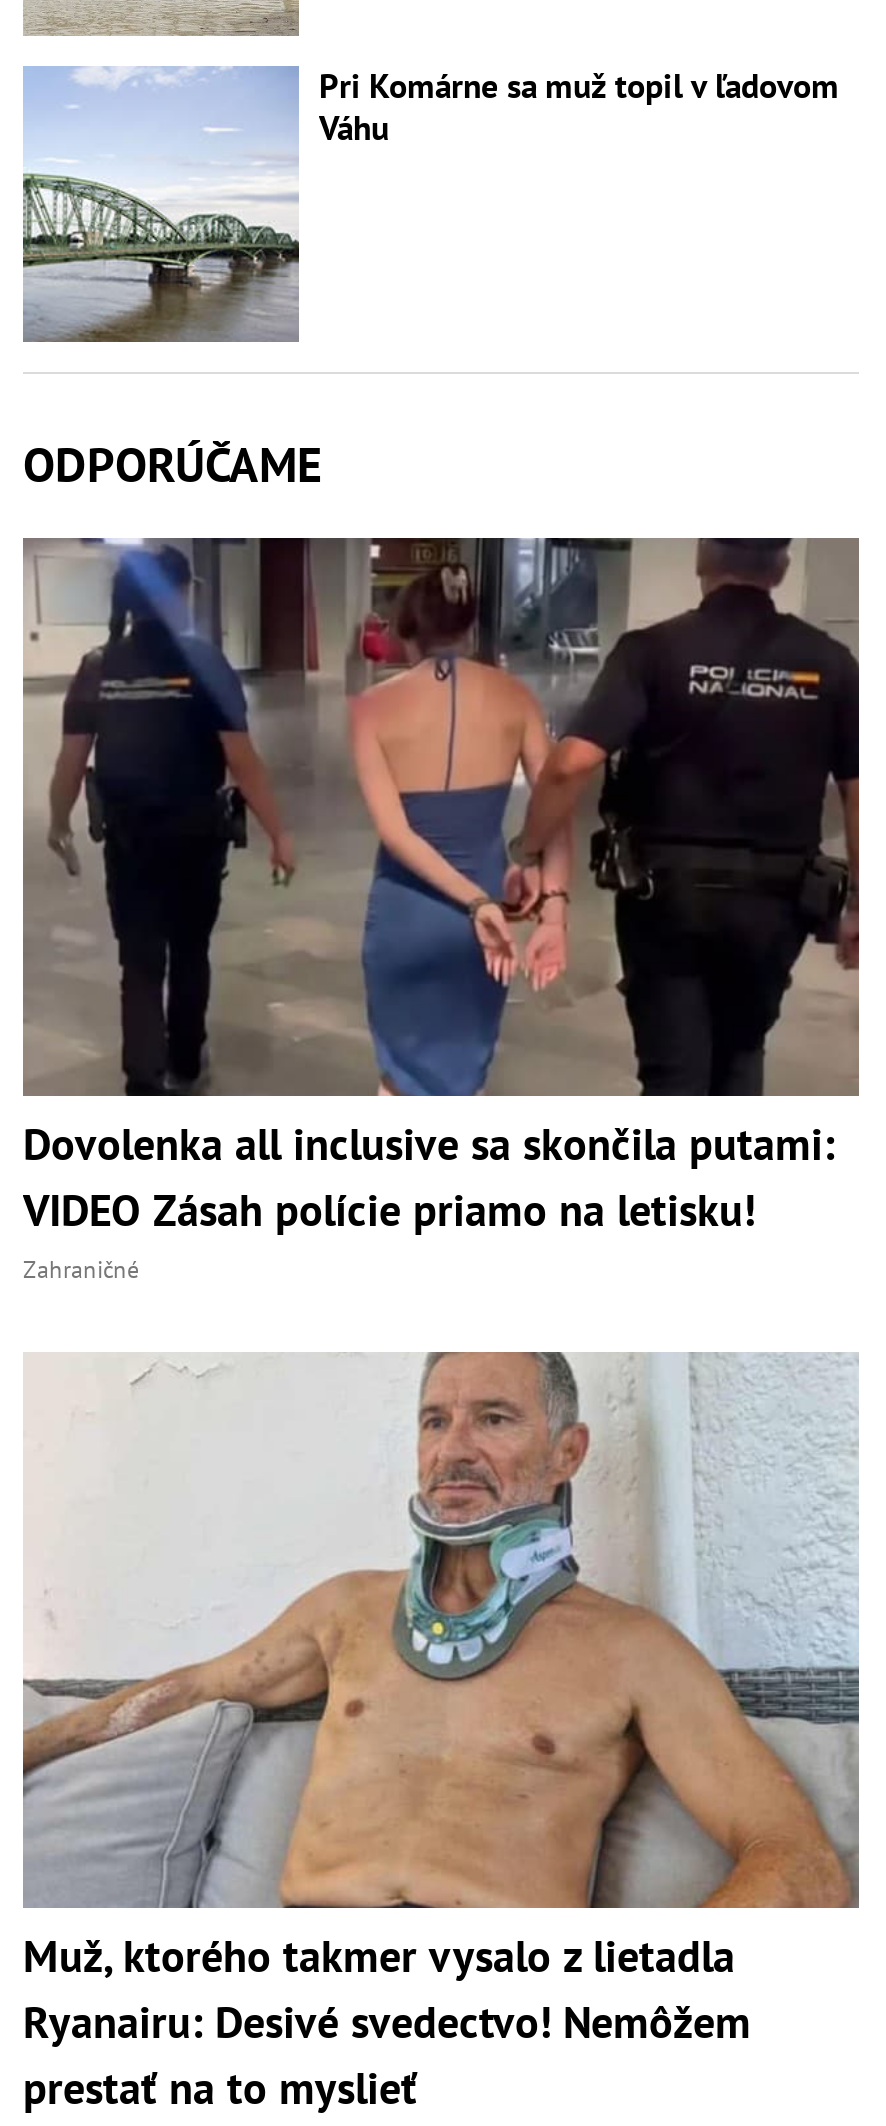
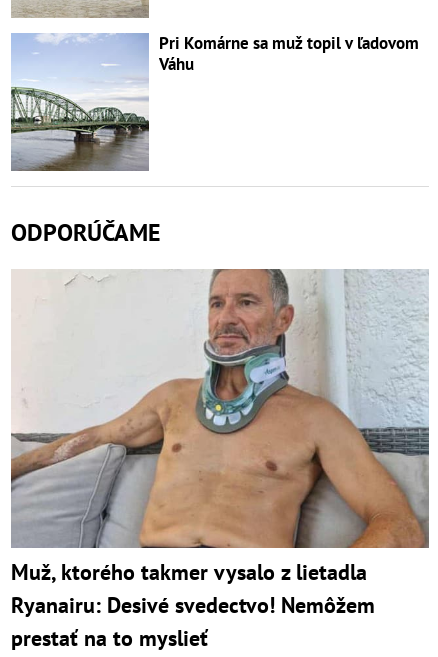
- [image]
- Dovolenka all inclusive sa skončila putami:
- VIDEO Zásah polície priamo na letisku!
- Zahraničné
